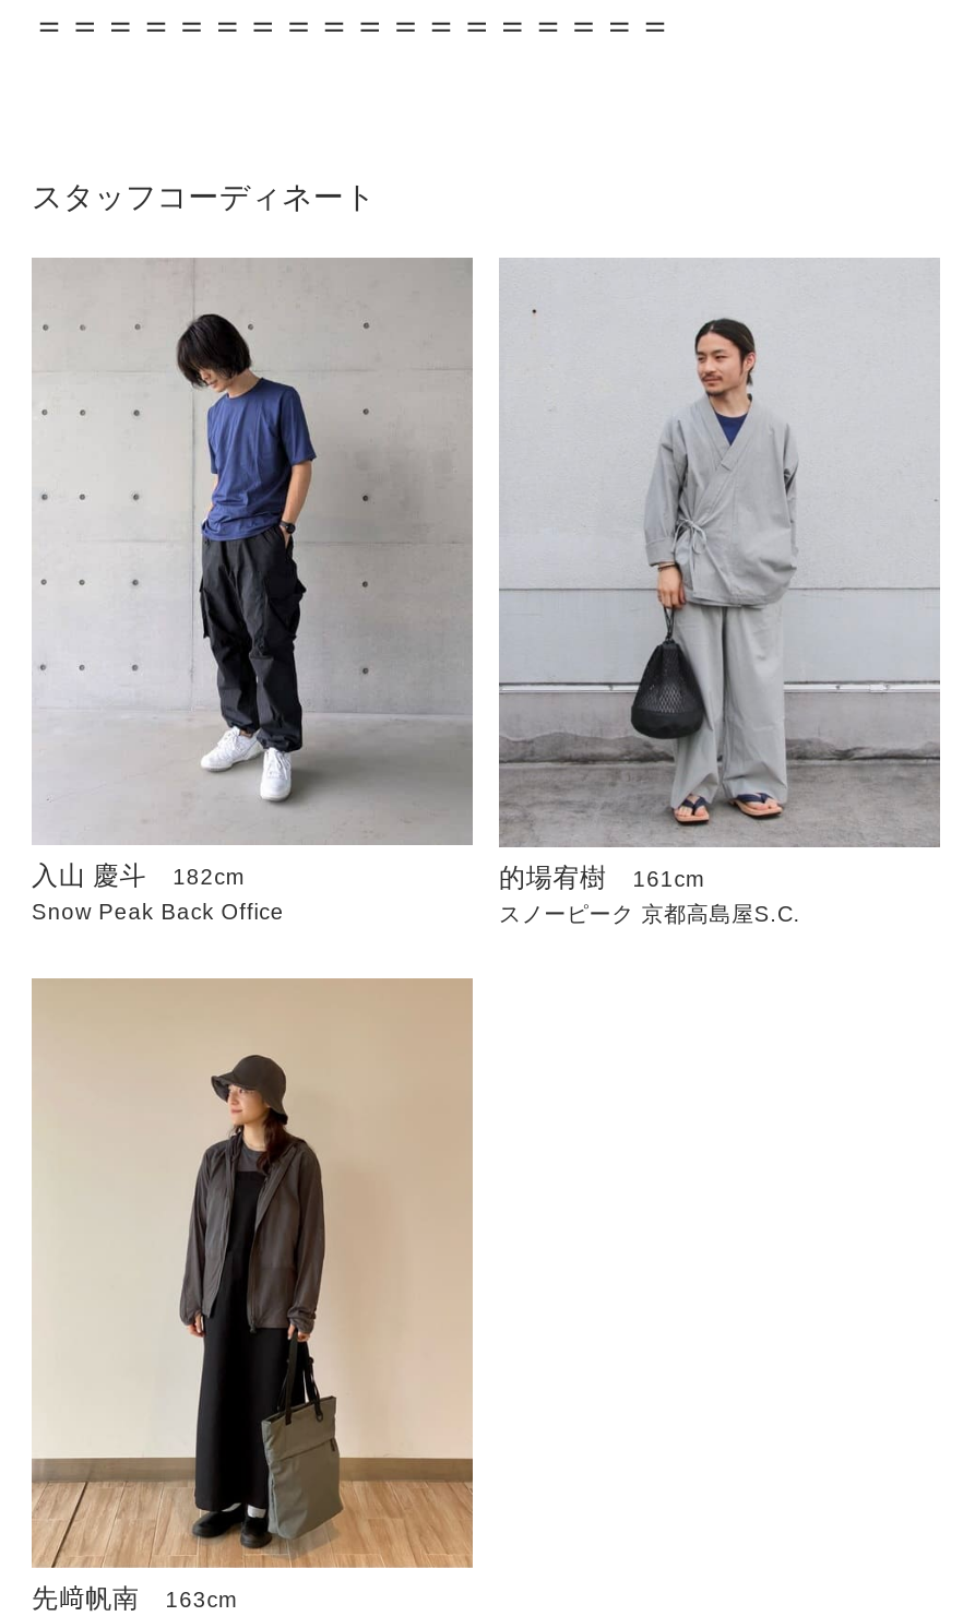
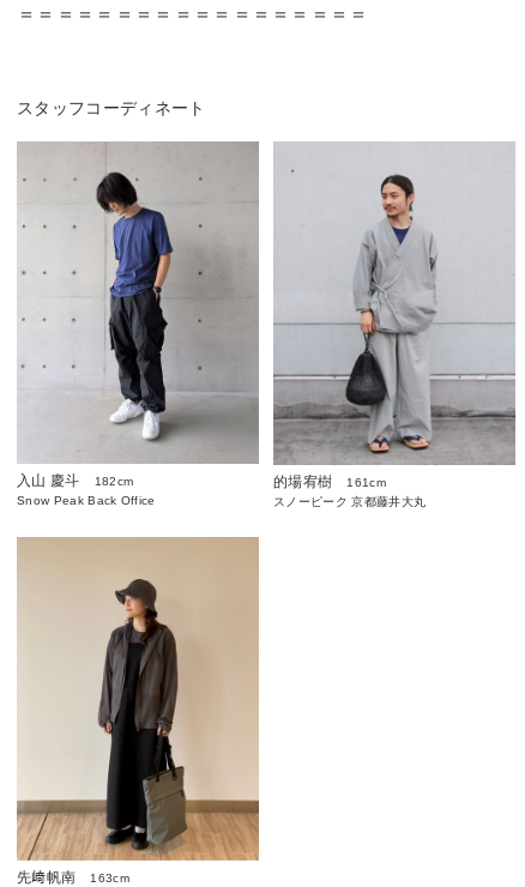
- スノーピーク 京都高島屋S.C.
+ スノーピーク 京都藤井大丸
